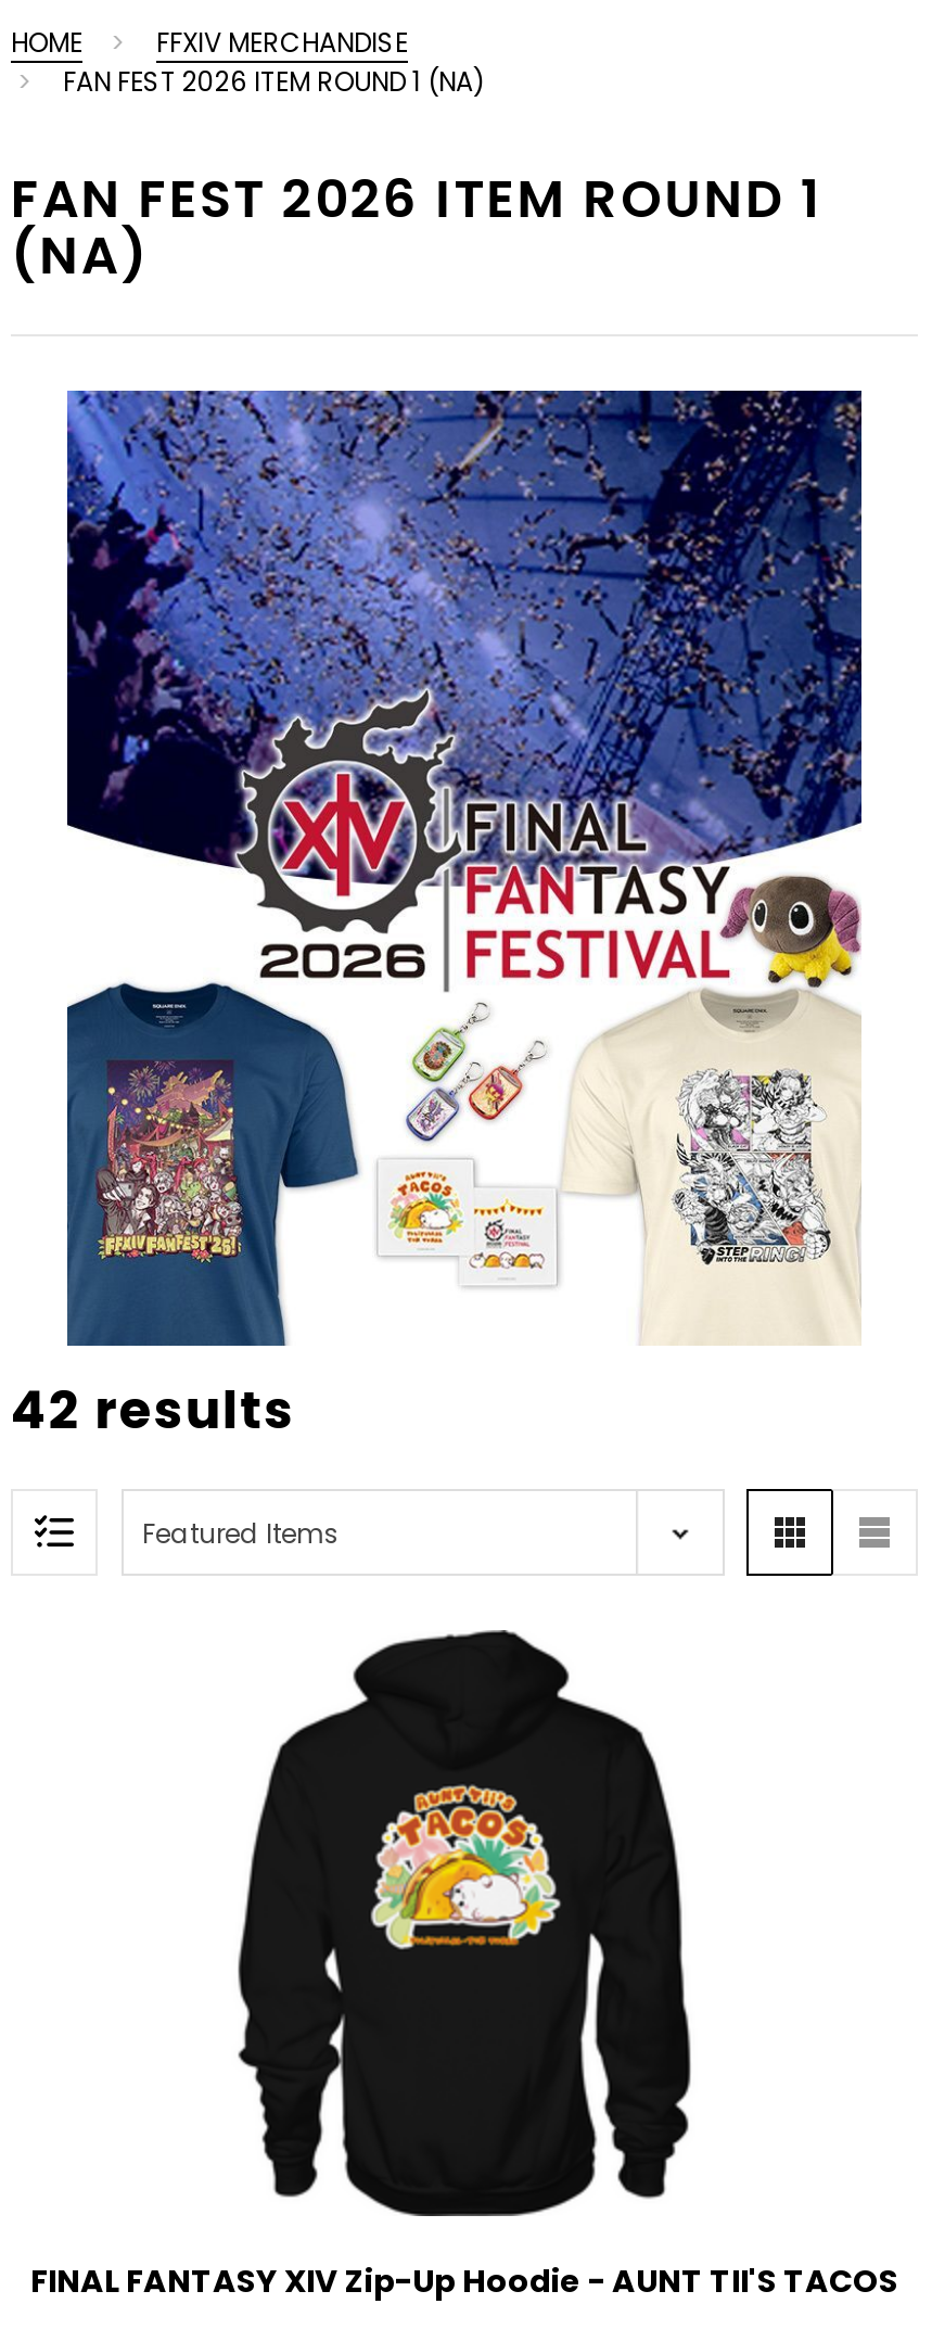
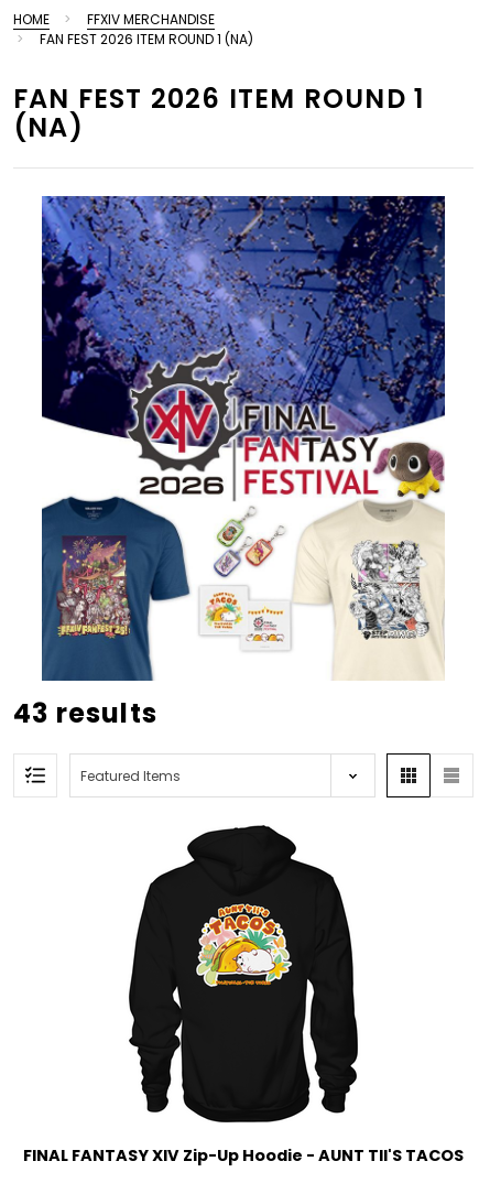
- 42 results
+ 43 results
